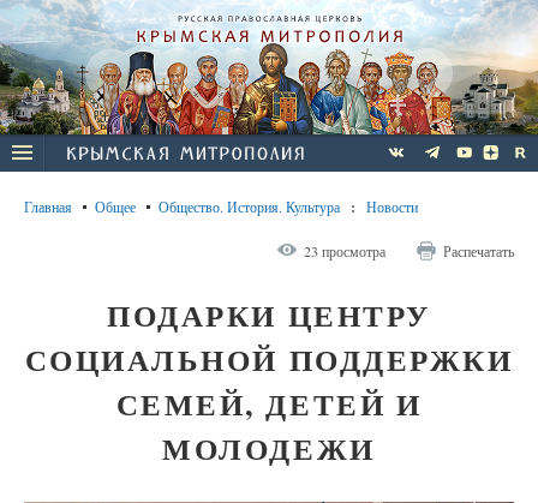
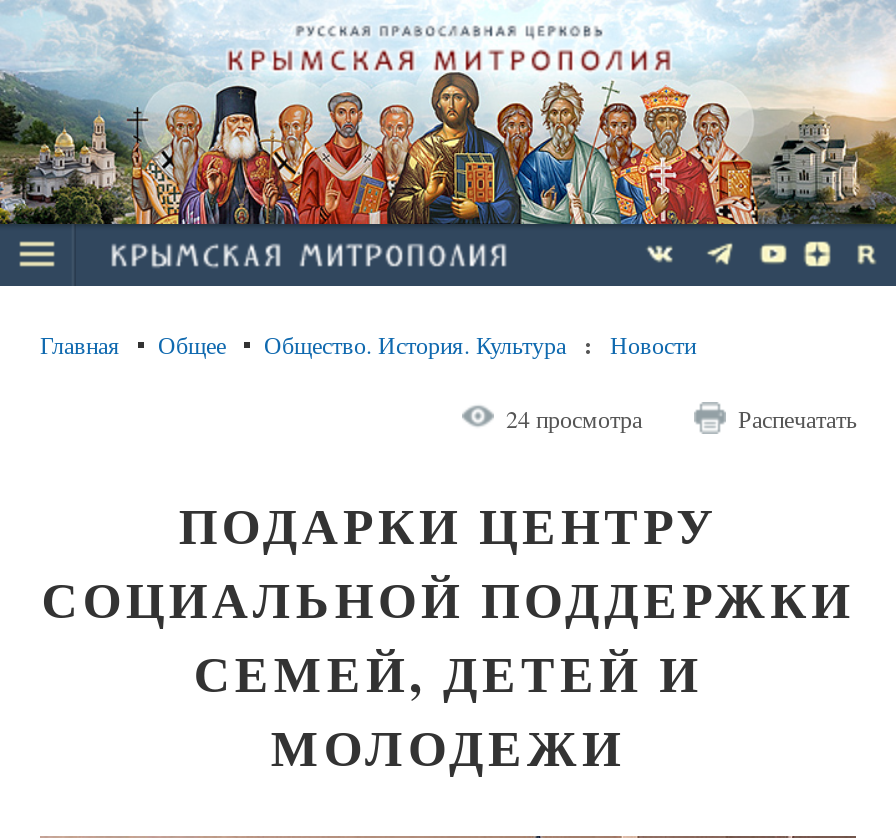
- 23 просмотра
+ 24 просмотра
